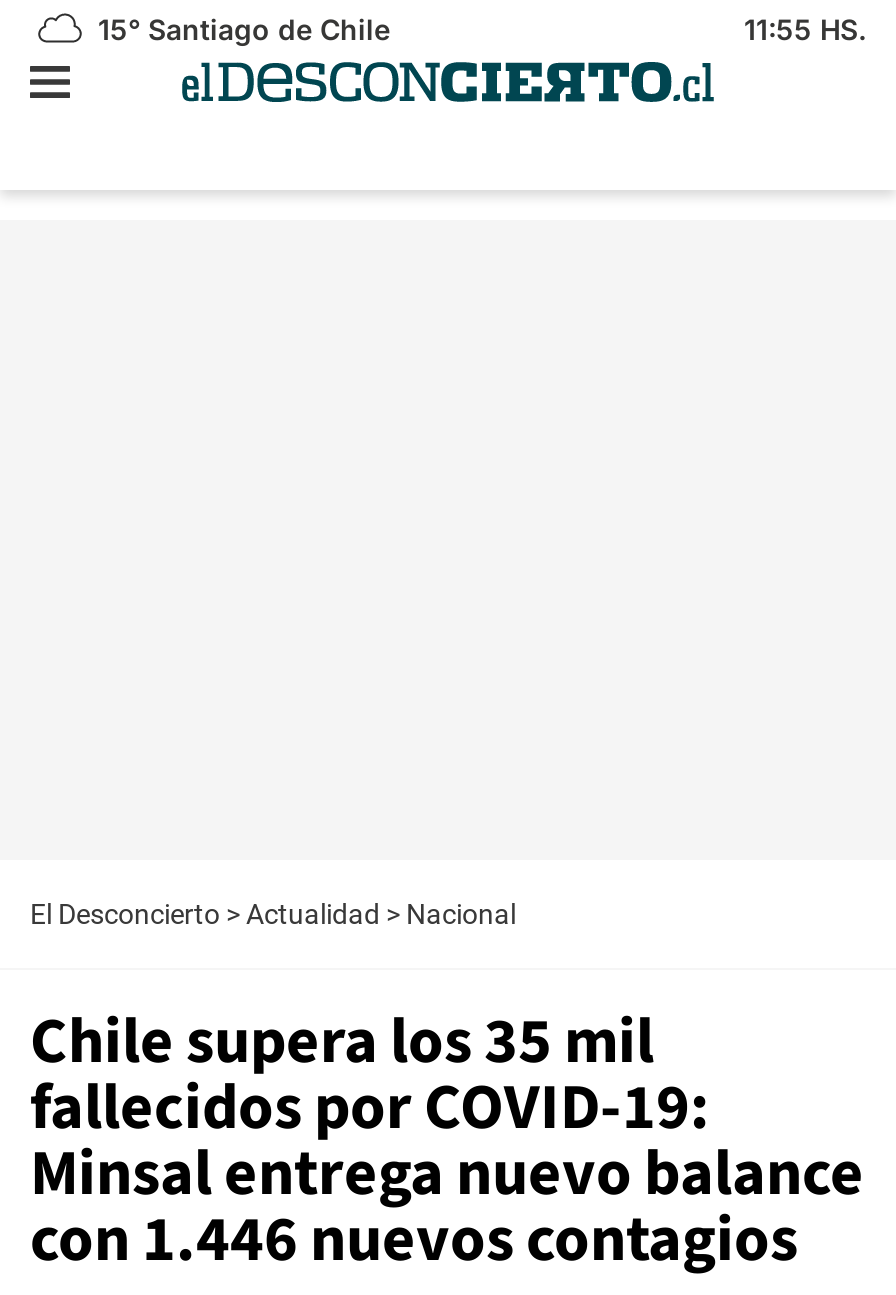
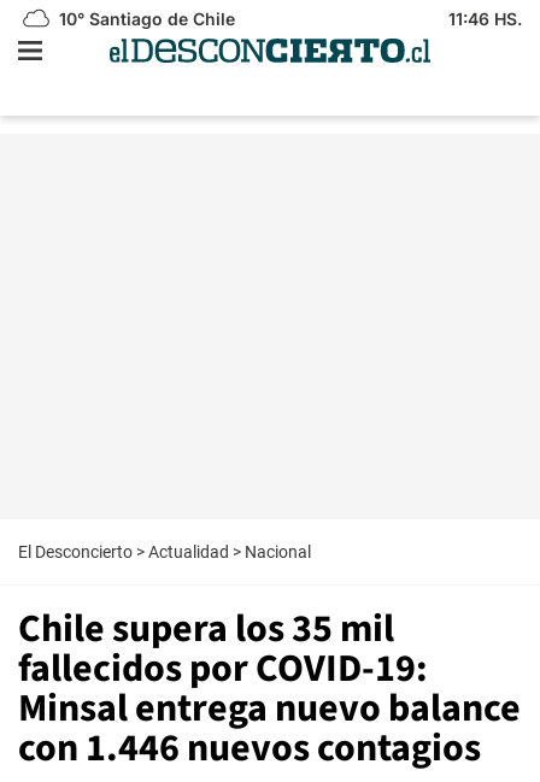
- 15° Santiago de Chile
+ 10° Santiago de Chile

- 11:55 HS.
+ 11:46 HS.
